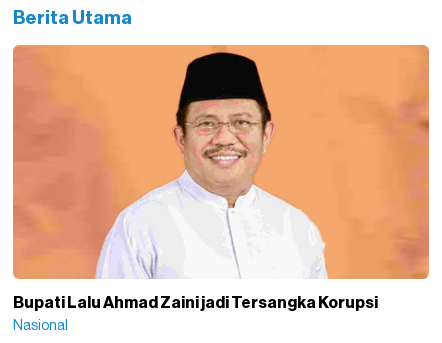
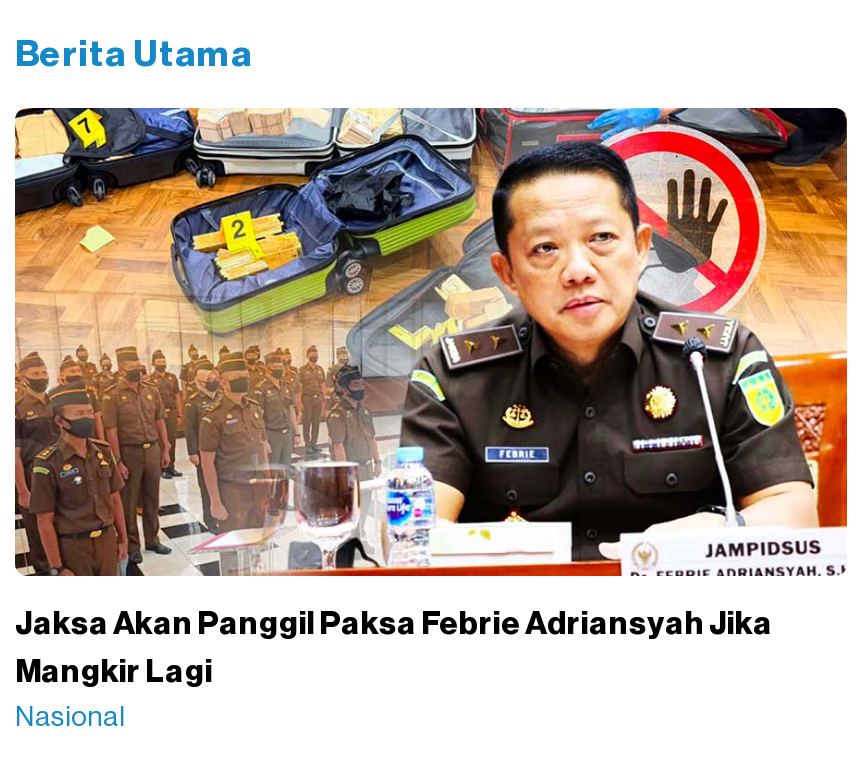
- [image]
- Bupati Lalu Ahmad Zaini jadi Tersangka Korupsi
+ [image]
+ Jaksa Akan Panggil Paksa Febrie Adriansyah Jika
+ Mangkir Lagi
